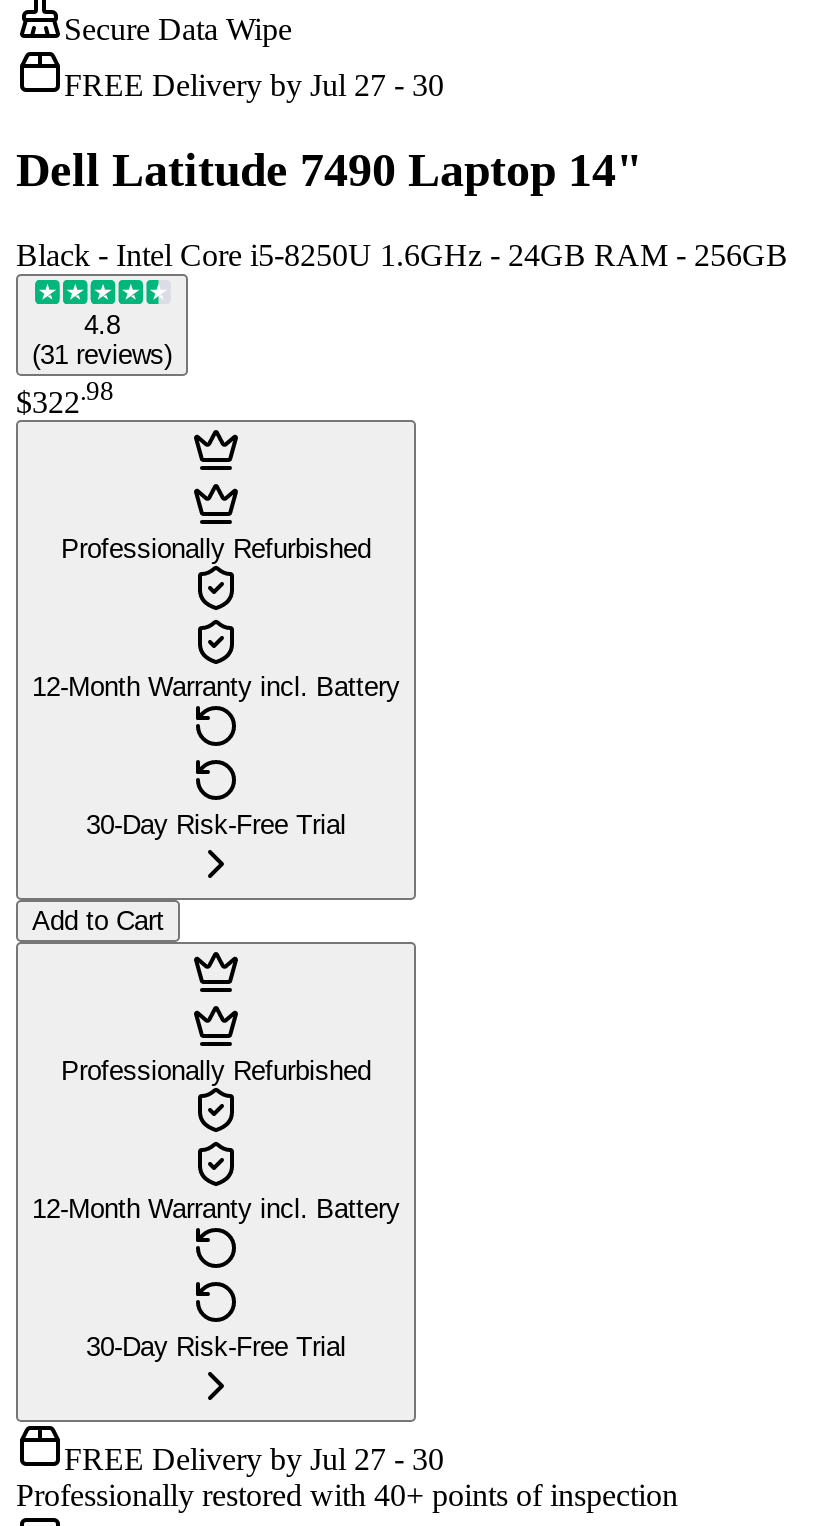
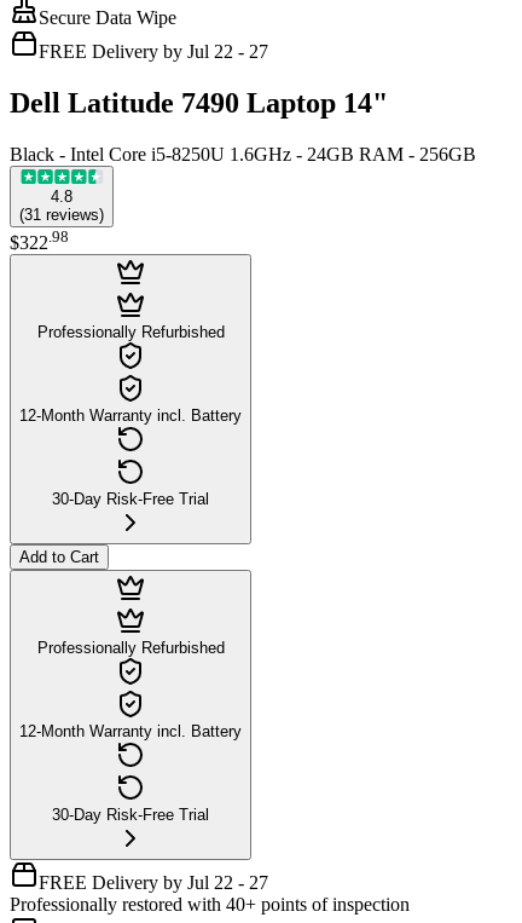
- FREE Delivery by Jul 27 - 30
+ FREE Delivery by Jul 22 - 27

- FREE Delivery by Jul 27 - 30
+ FREE Delivery by Jul 22 - 27
